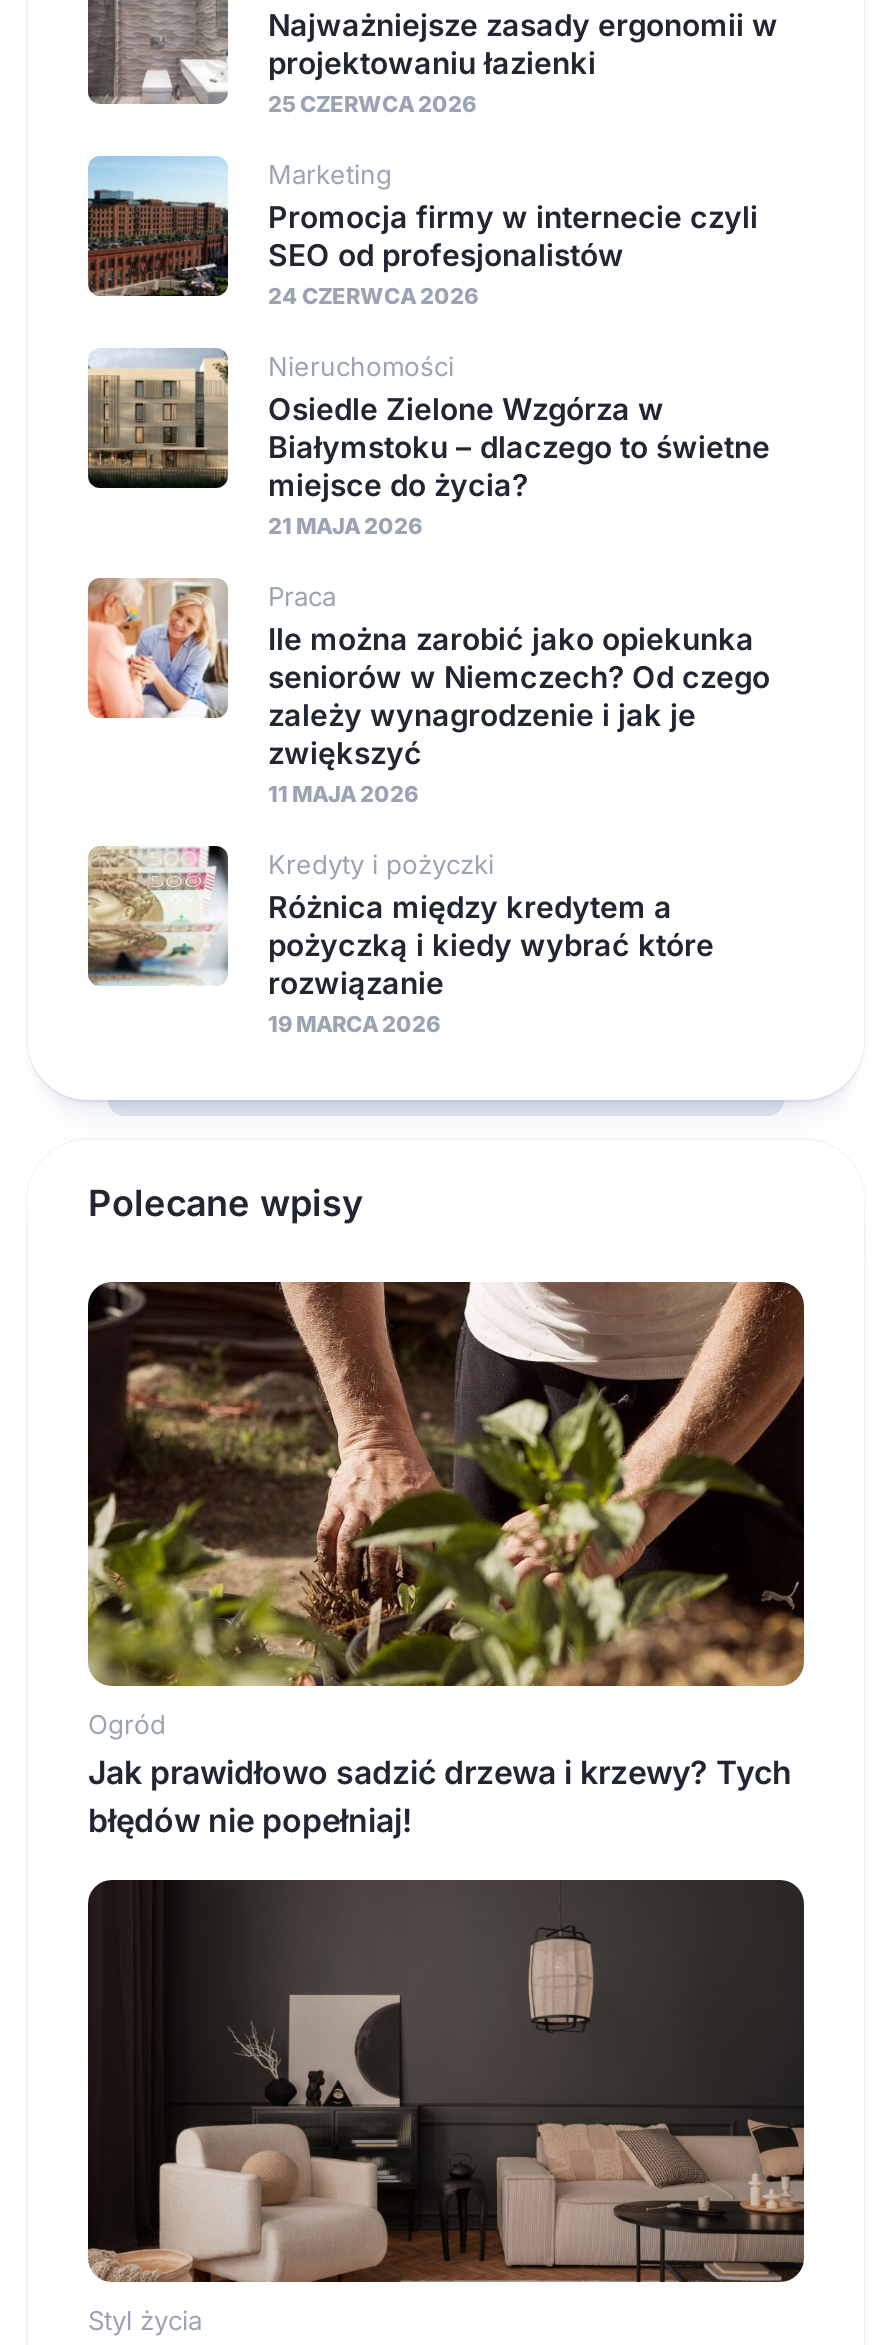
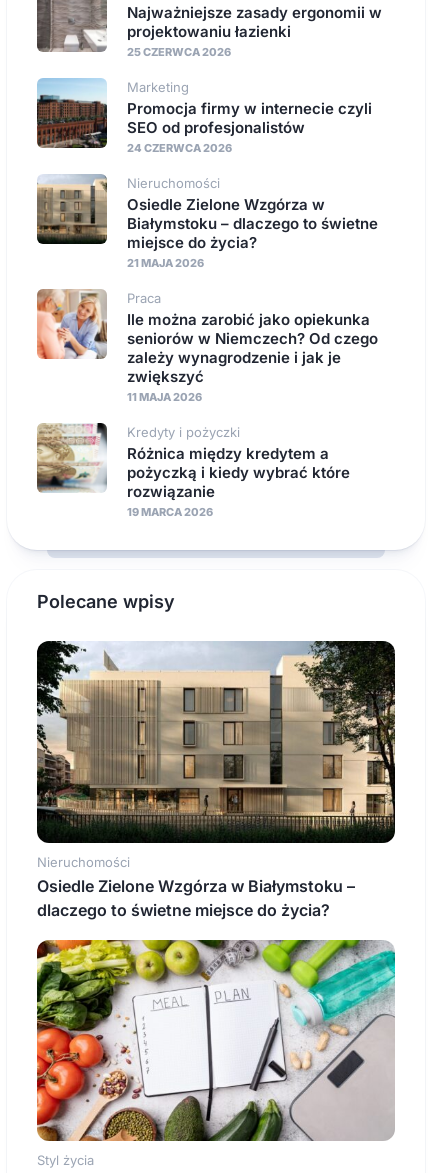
- [image]
- Ogród
- Jak prawidłowo sadzić drzewa i krzewy? Tych
- błędów nie popełniaj!
+ [image]
+ Nieruchomości
+ Osiedle Zielone Wzgórza w Białymstoku –
+ dlaczego to świetne miejsce do życia?

- [image]
+ [image]
